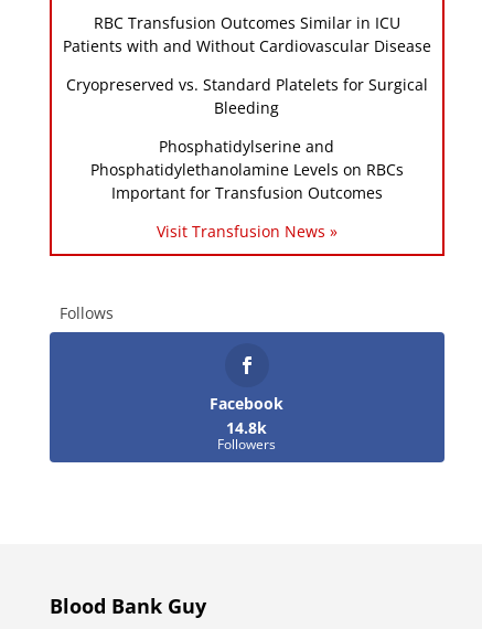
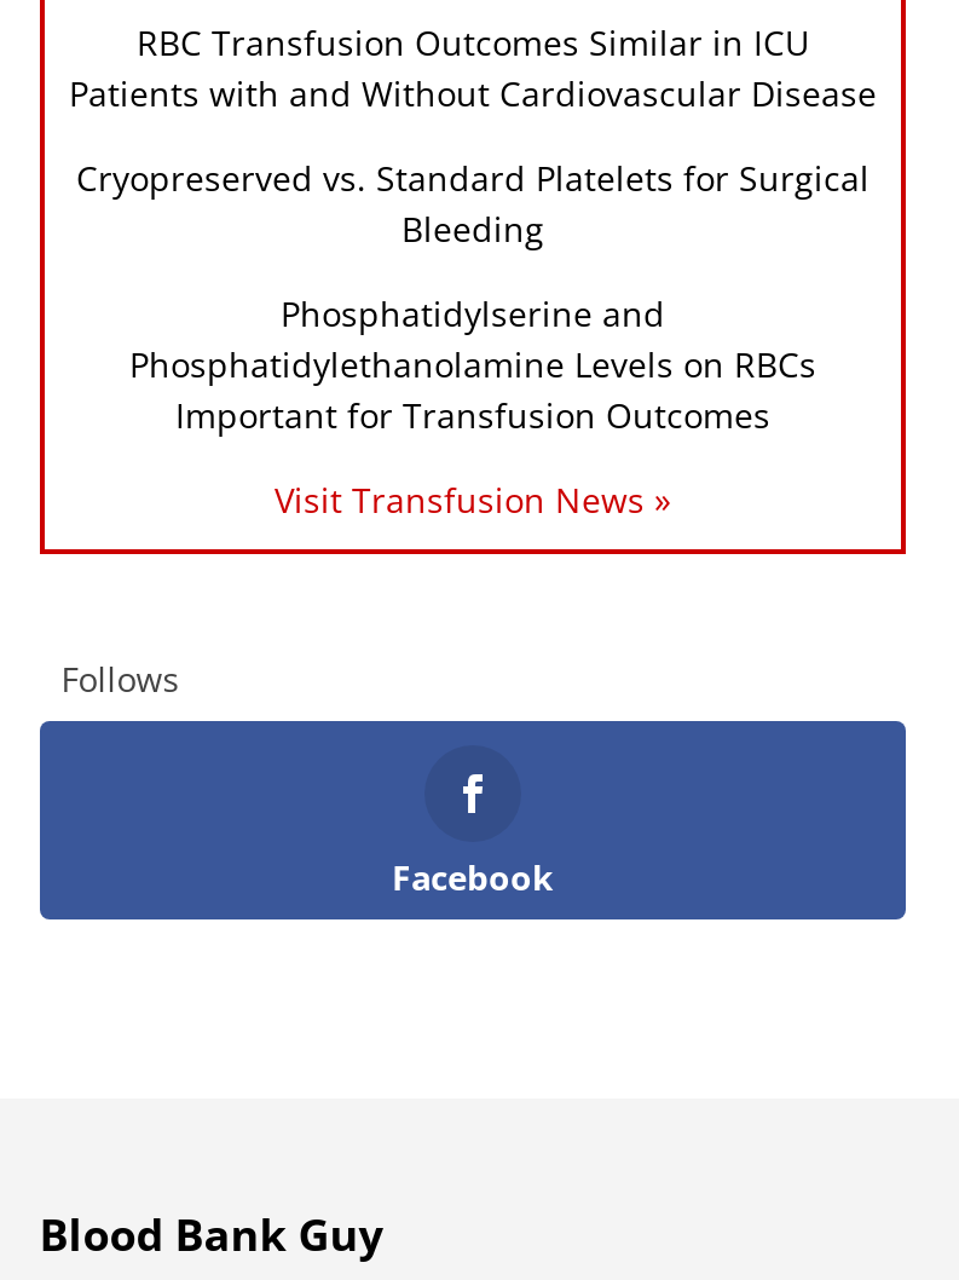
- 14.8k
- Followers
